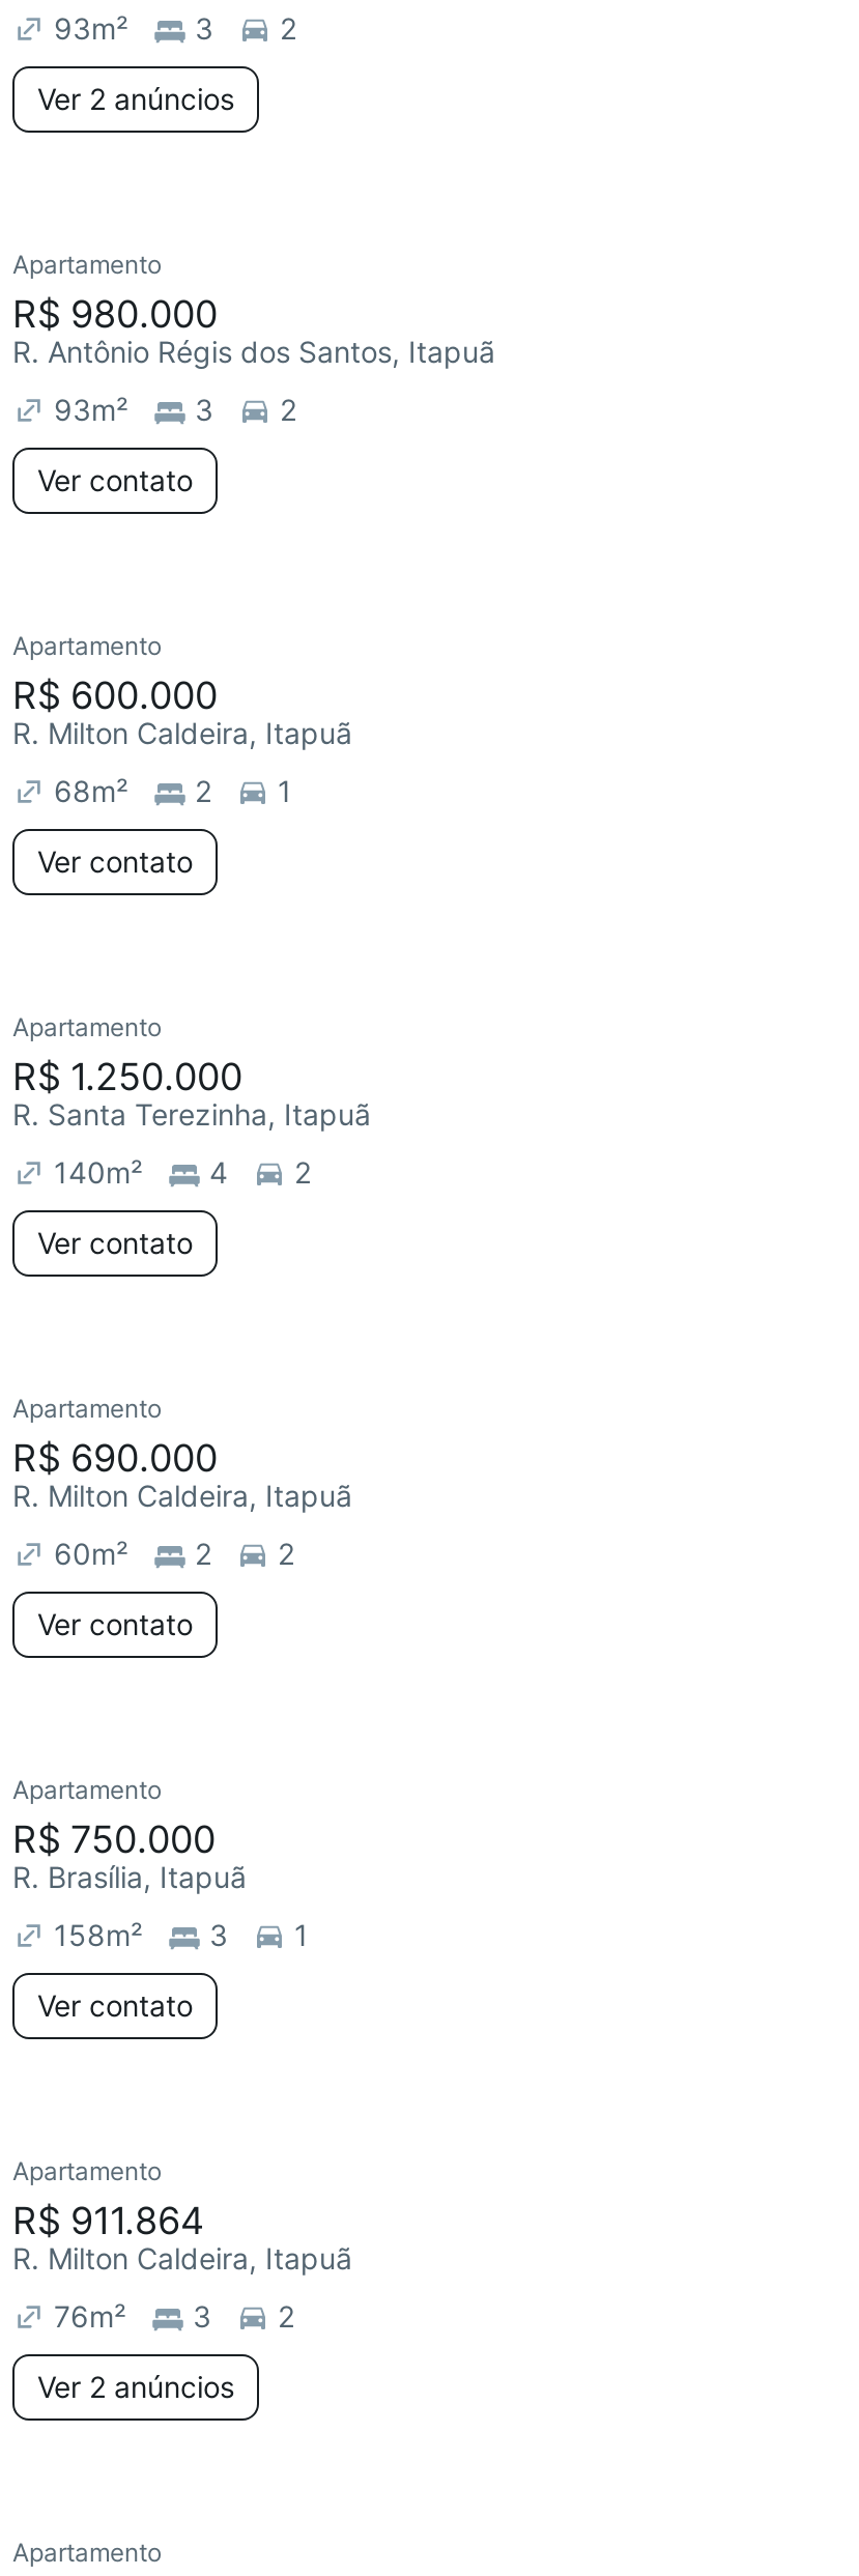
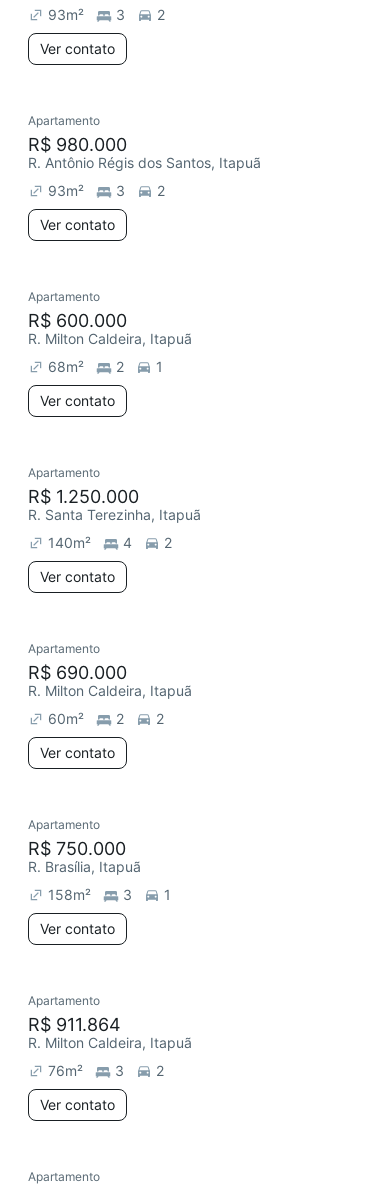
- Ver 2 anúncios
+ Ver contato

- Ver 2 anúncios
+ Ver contato
